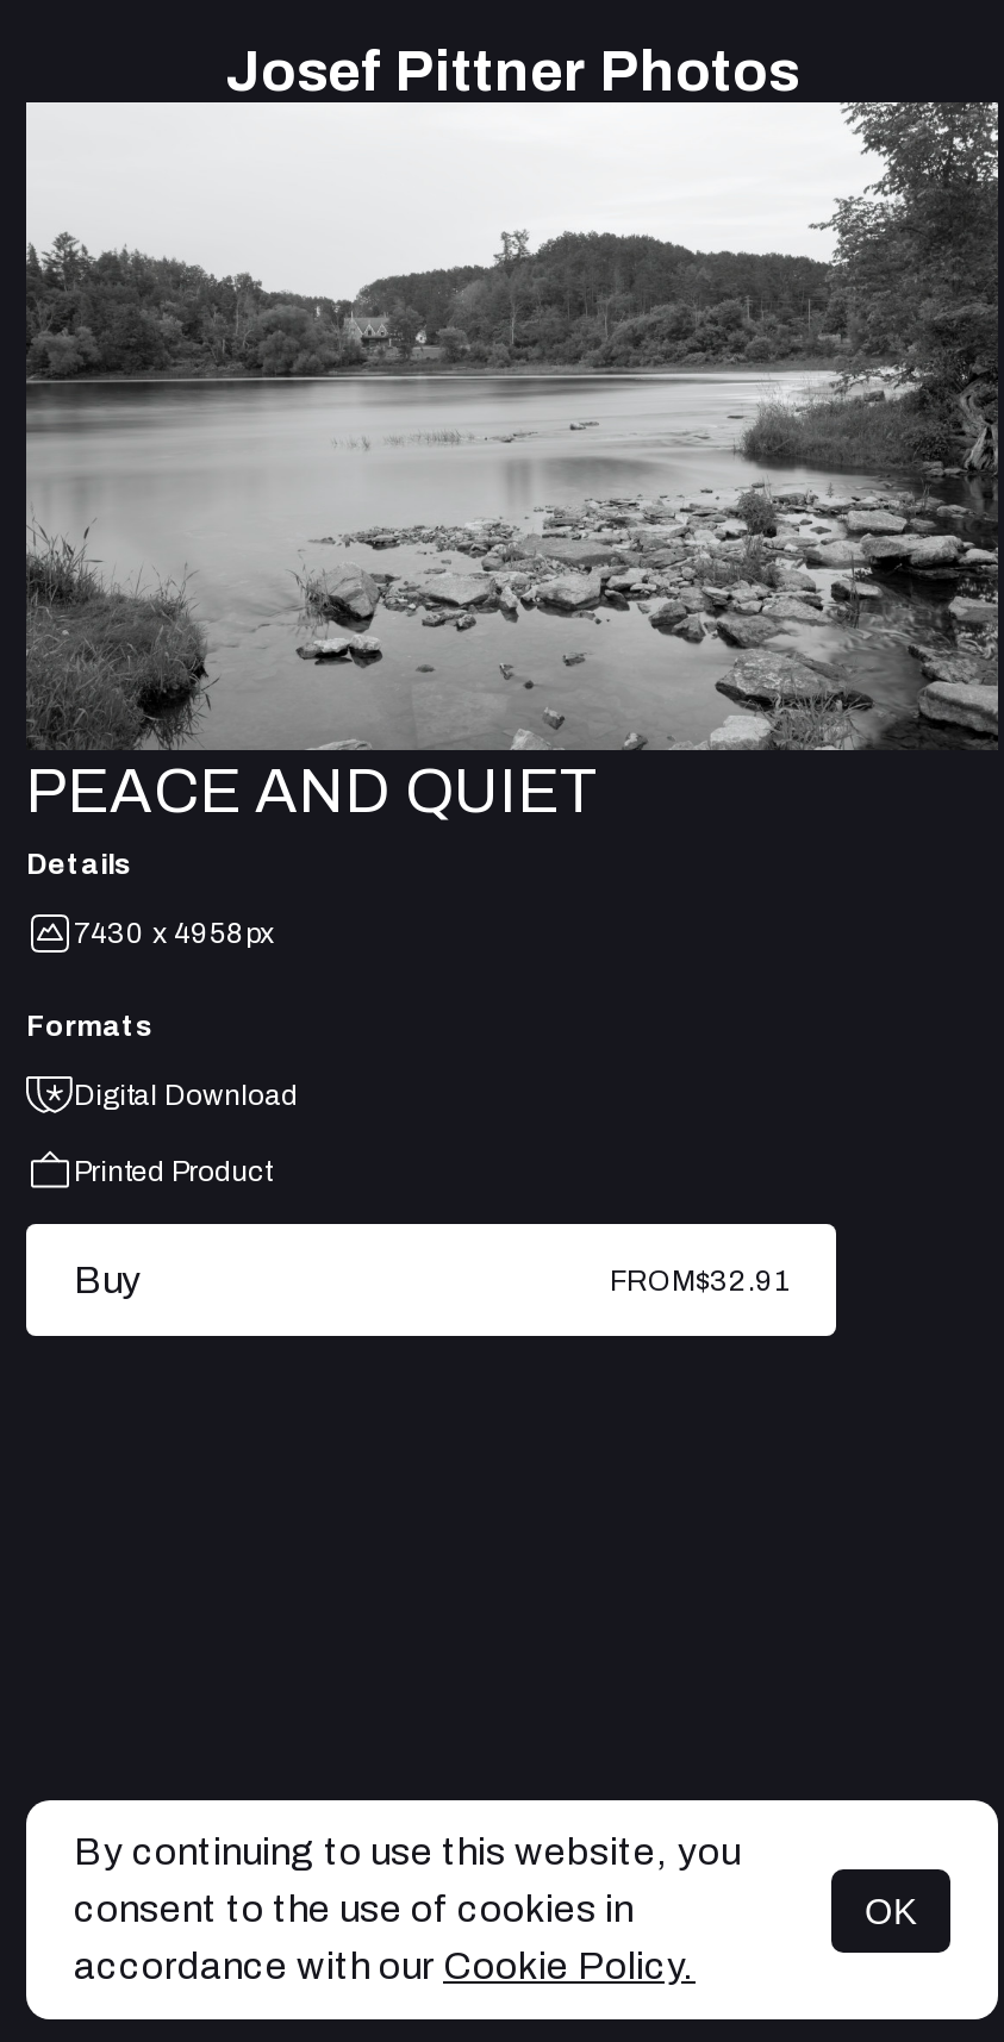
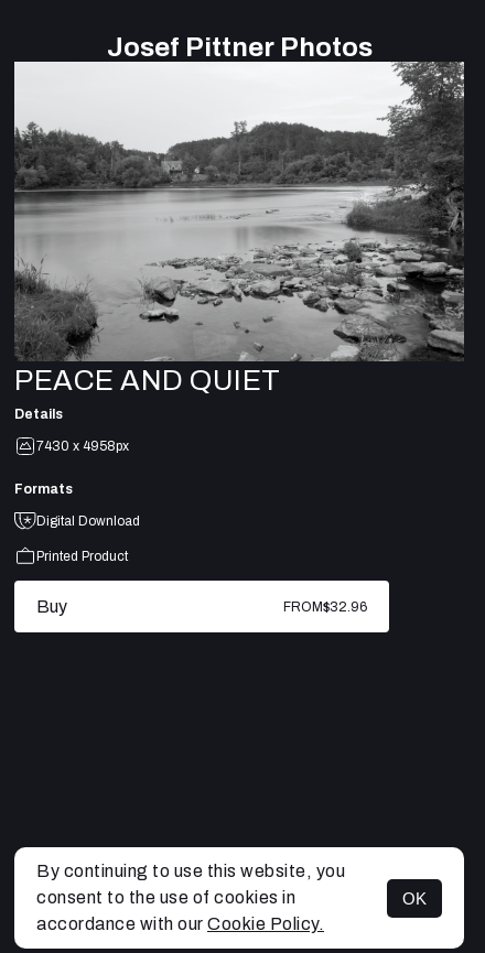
- FROM$32.91
+ FROM$32.96
